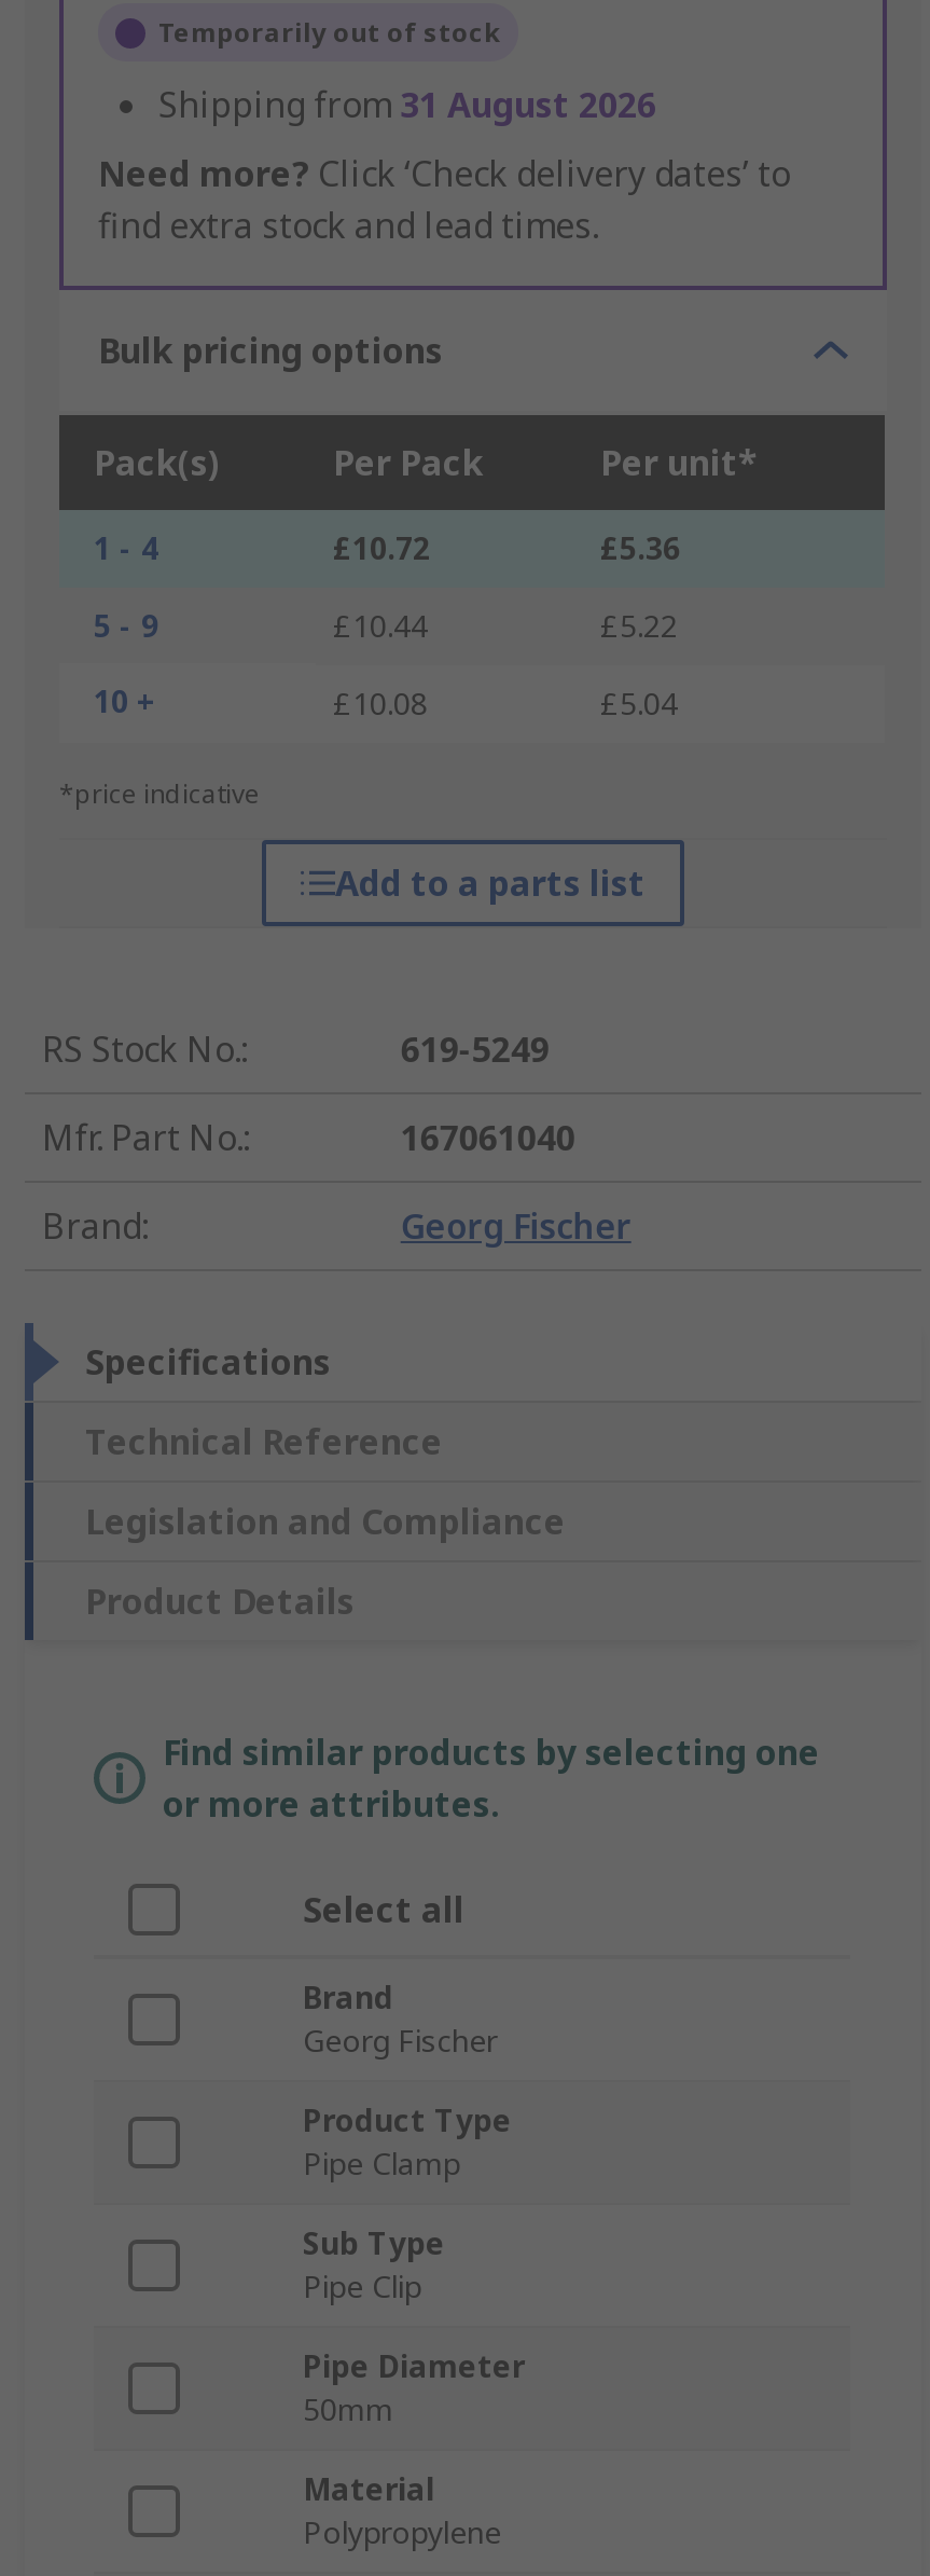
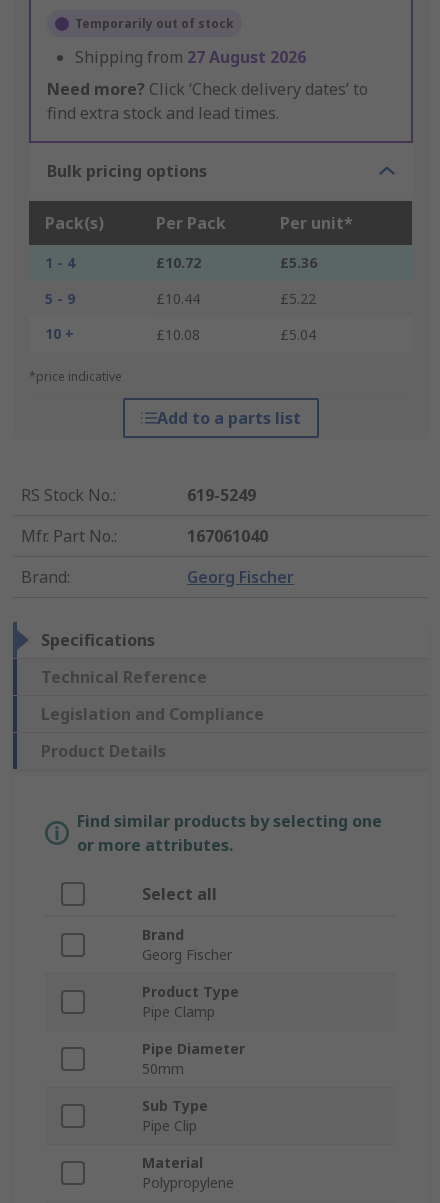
- Shipping from 31 August 2026
+ Shipping from 27 August 2026

moved down: Sub Type | Pipe Clip

moved up: Pipe Diameter | 50mm
